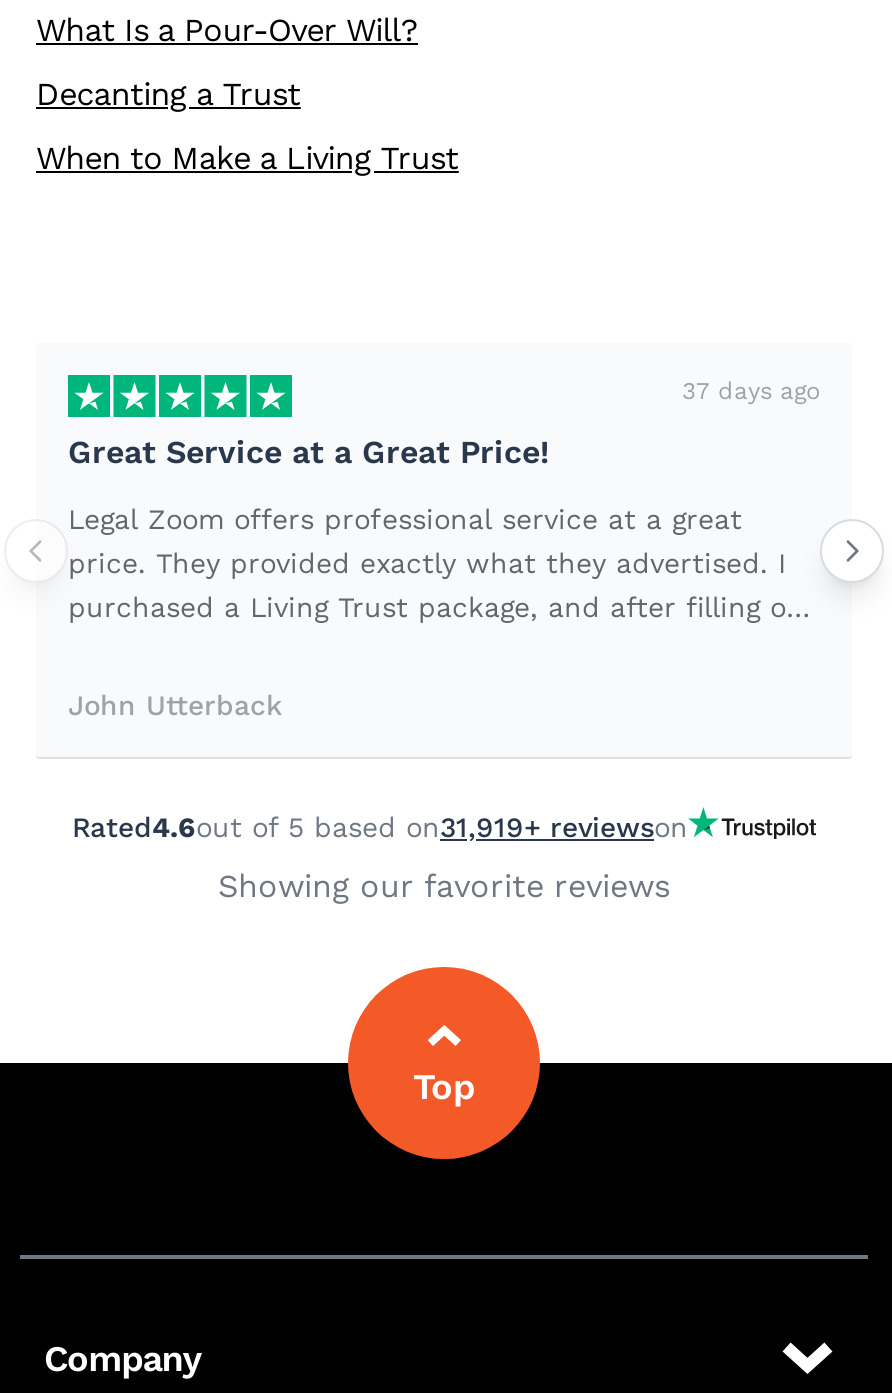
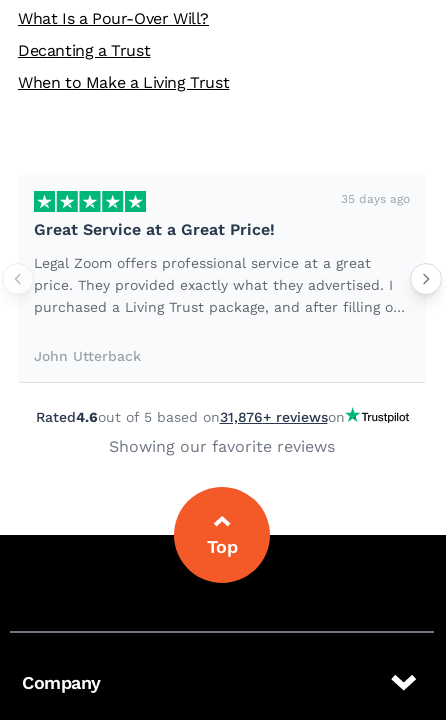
- 37 days ago
+ 35 days ago

- Rated4.6out of 5 based on31,919+ reviewson
+ Rated4.6out of 5 based on31,876+ reviewson
